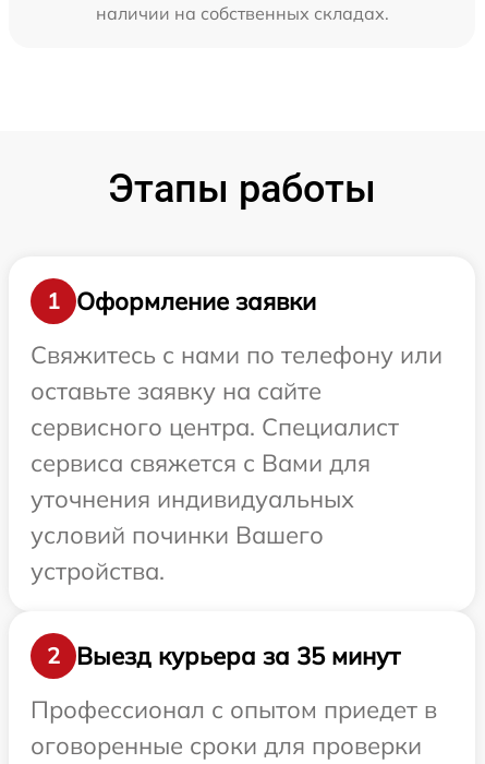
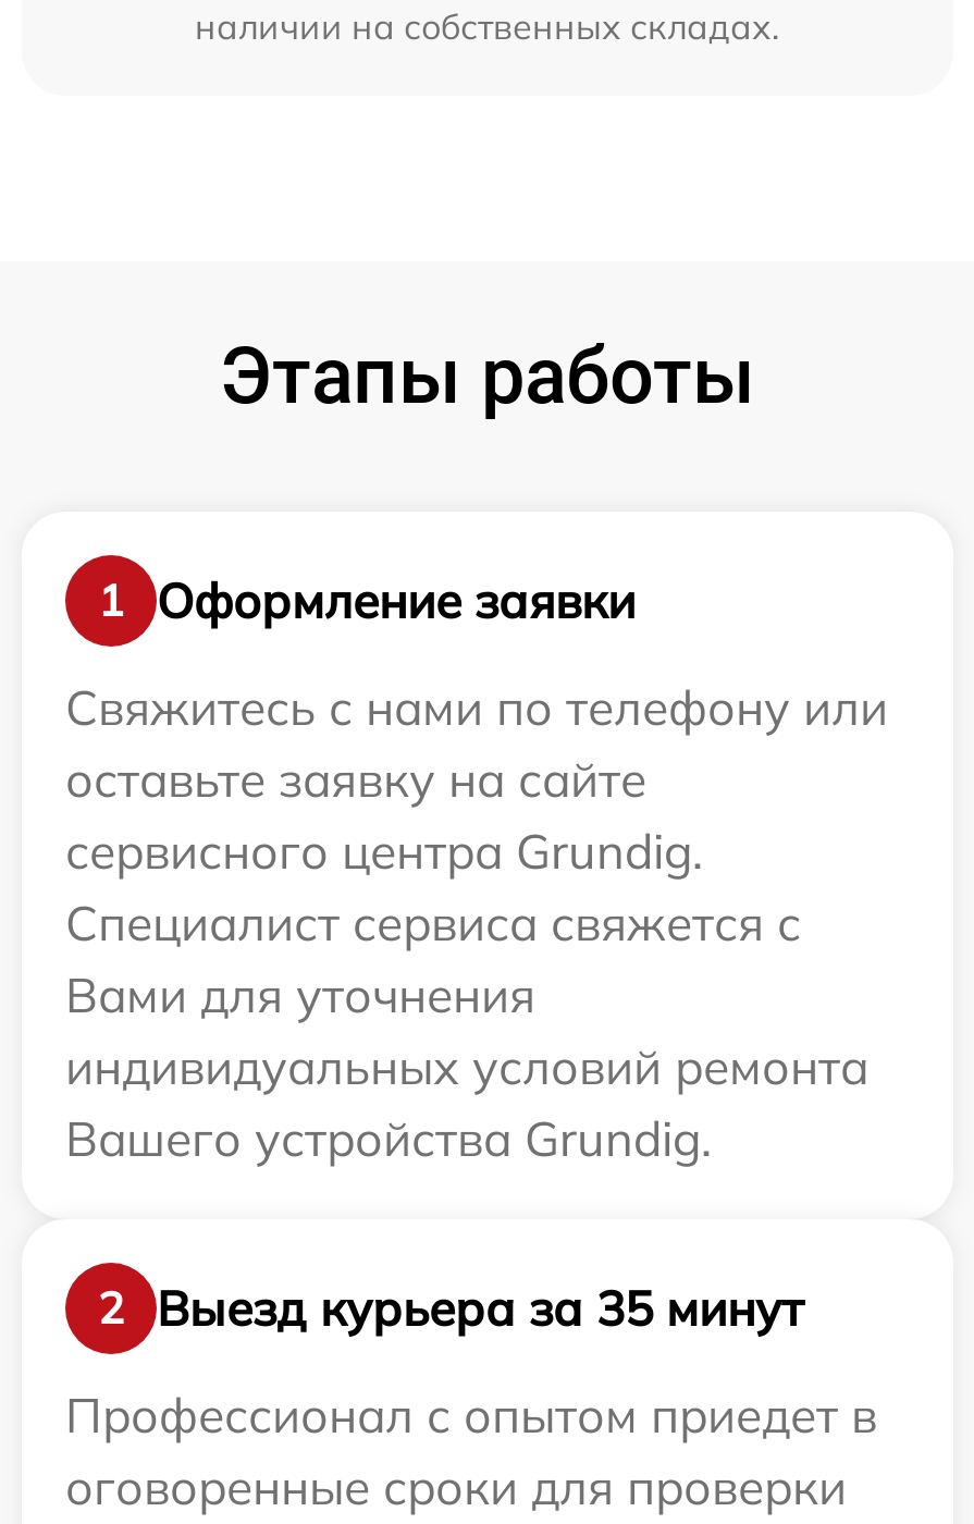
- сервисного центра. Специалист
- сервиса свяжется с Вами для
- уточнения индивидуальных
- условий починки Вашего
- устройства.
+ сервисного центра Grundig.
+ Специалист сервиса свяжется с
+ Вами для уточнения
+ индивидуальных условий ремонта
+ Вашего устройства Grundig.
